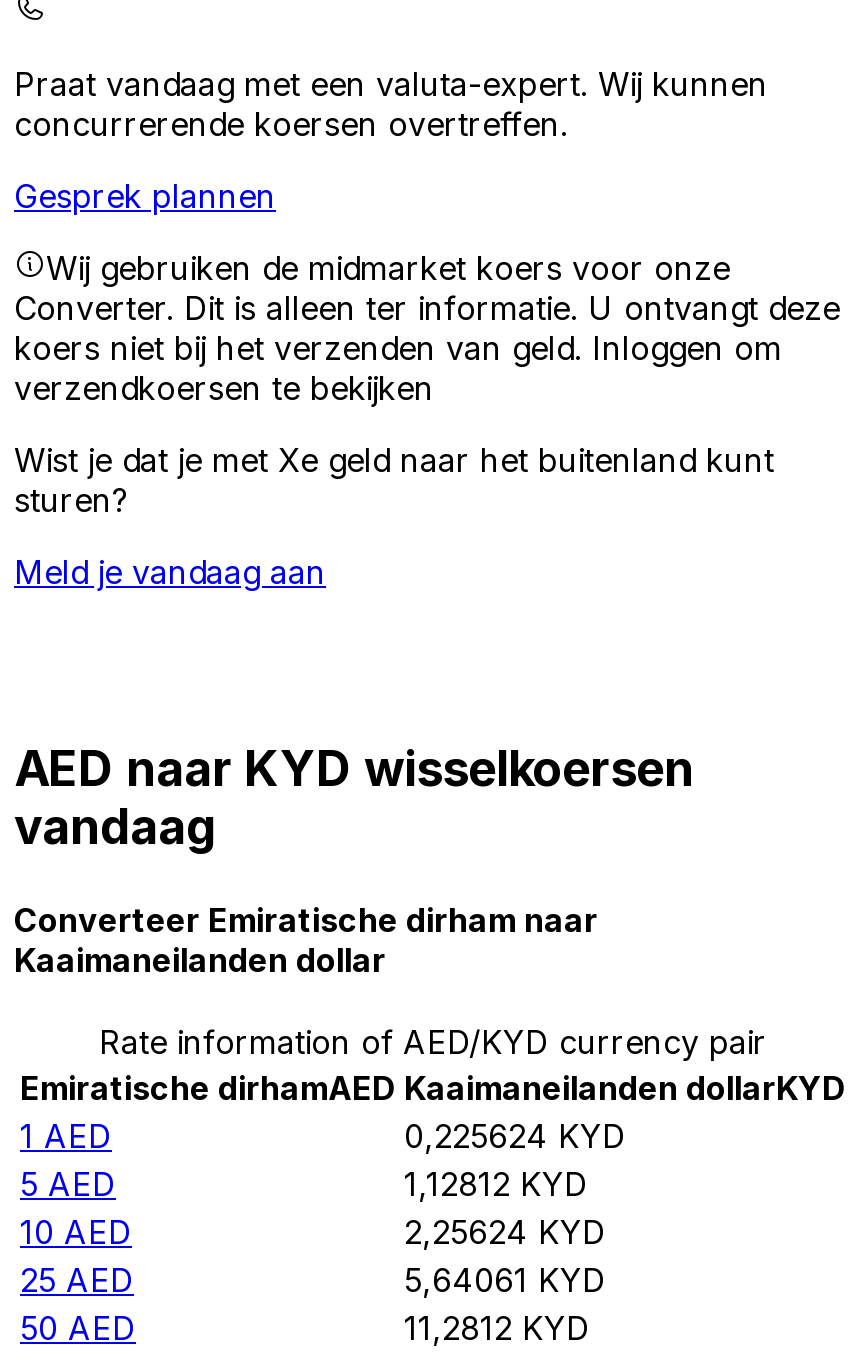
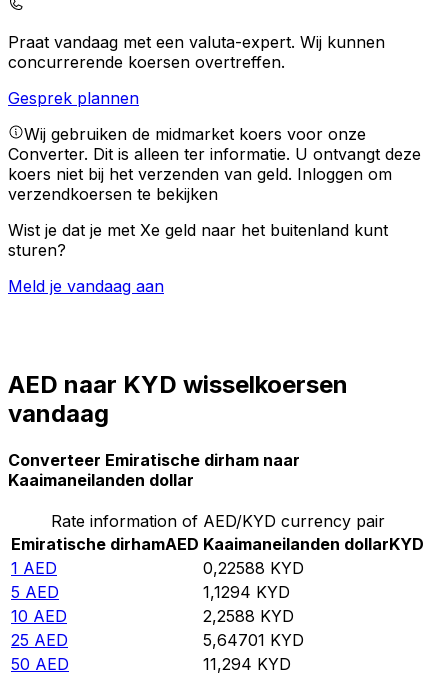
- 0,225624 KYD
+ 0,22588 KYD

- 1,12812 KYD
+ 1,1294 KYD

- 2,25624 KYD
+ 2,2588 KYD

- 5,64061 KYD
+ 5,64701 KYD

- 11,2812 KYD
+ 11,294 KYD
